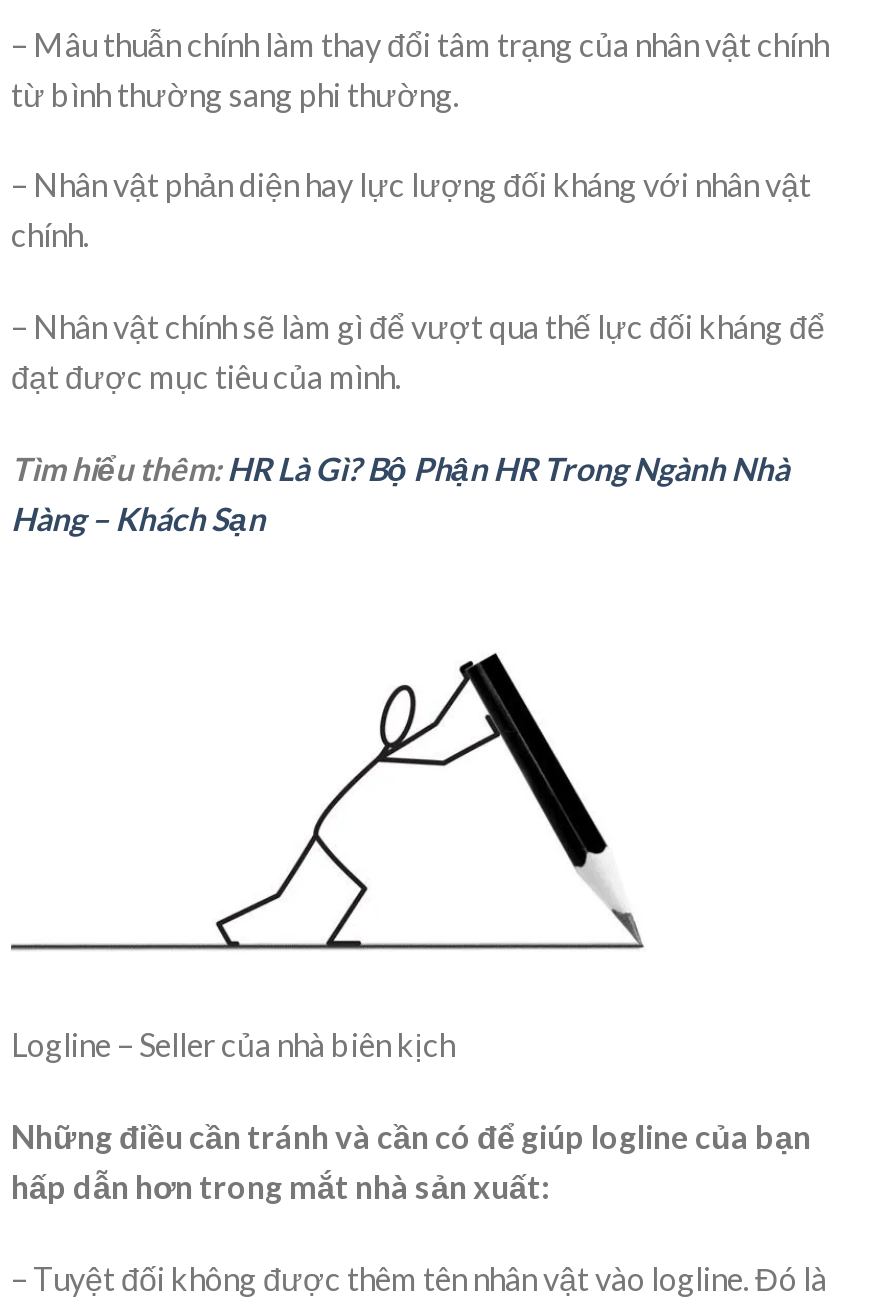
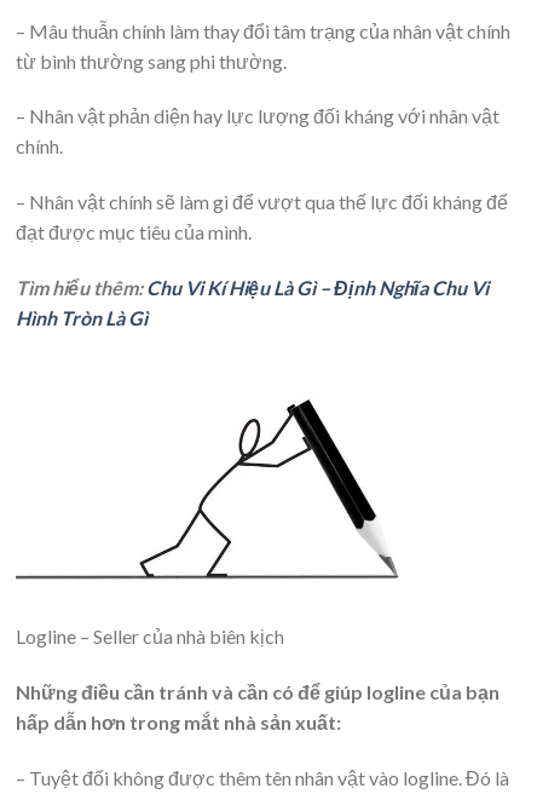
- Tìm hiểu thêm: HR Là Gì? Bộ Phận HR Trong Ngành Nhà
- Hàng – Khách Sạn
+ Tìm hiểu thêm: Chu Vi Kí Hiệu Là Gì – Định Nghĩa Chu Vi
+ Hình Tròn Là Gì
